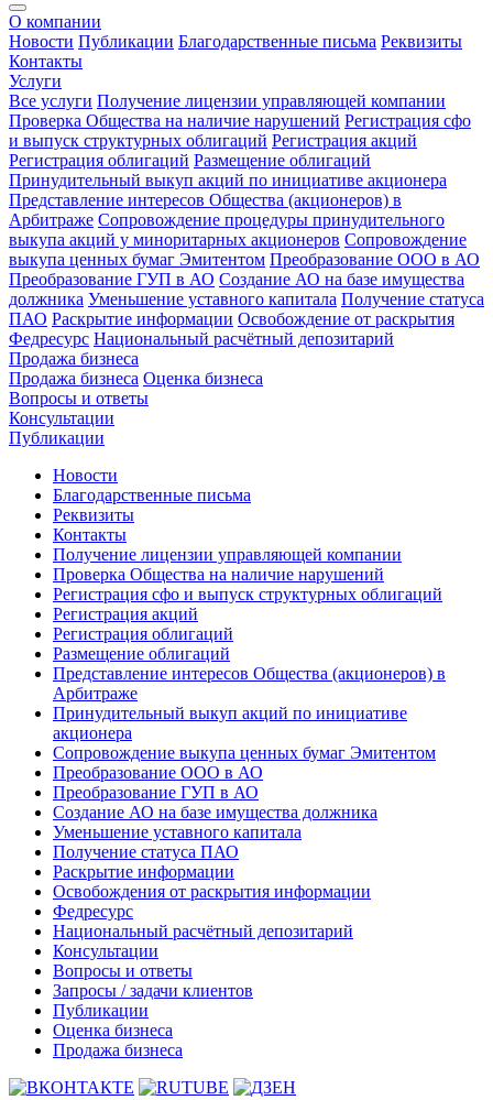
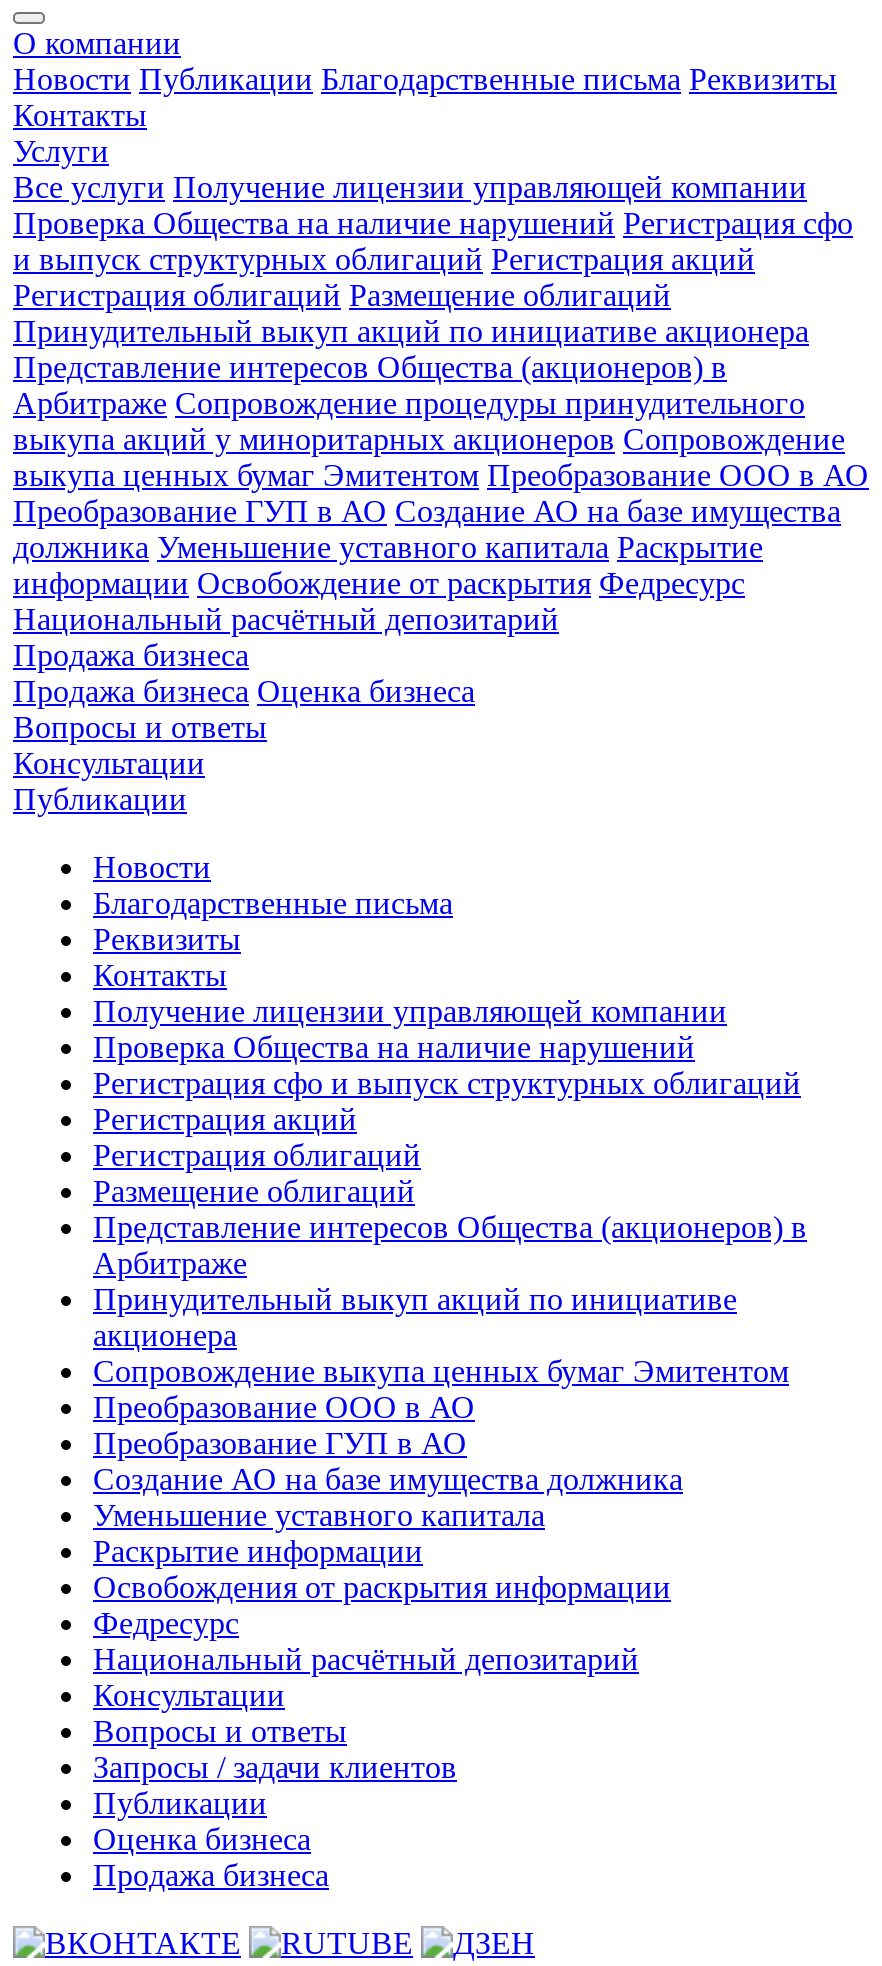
- должника Уменьшение уставного капитала Получение статуса
- ПАО Раскрытие информации Освобождение от раскрытия
- Федресурс Национальный расчётный депозитарий
+ должника Уменьшение уставного капитала Раскрытие
+ информации Освобождение от раскрытия Федресурс
+ Национальный расчётный депозитарий

- Получение статуса ПАО
